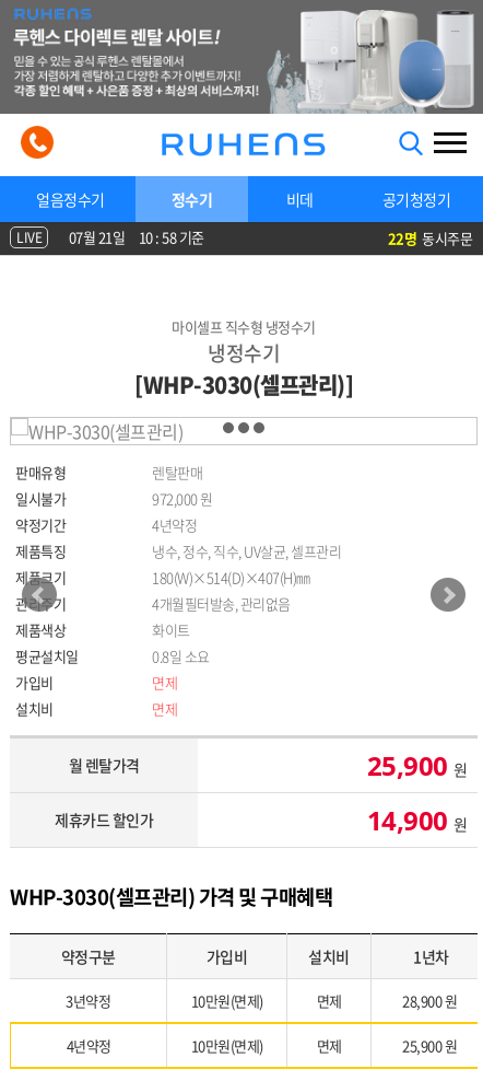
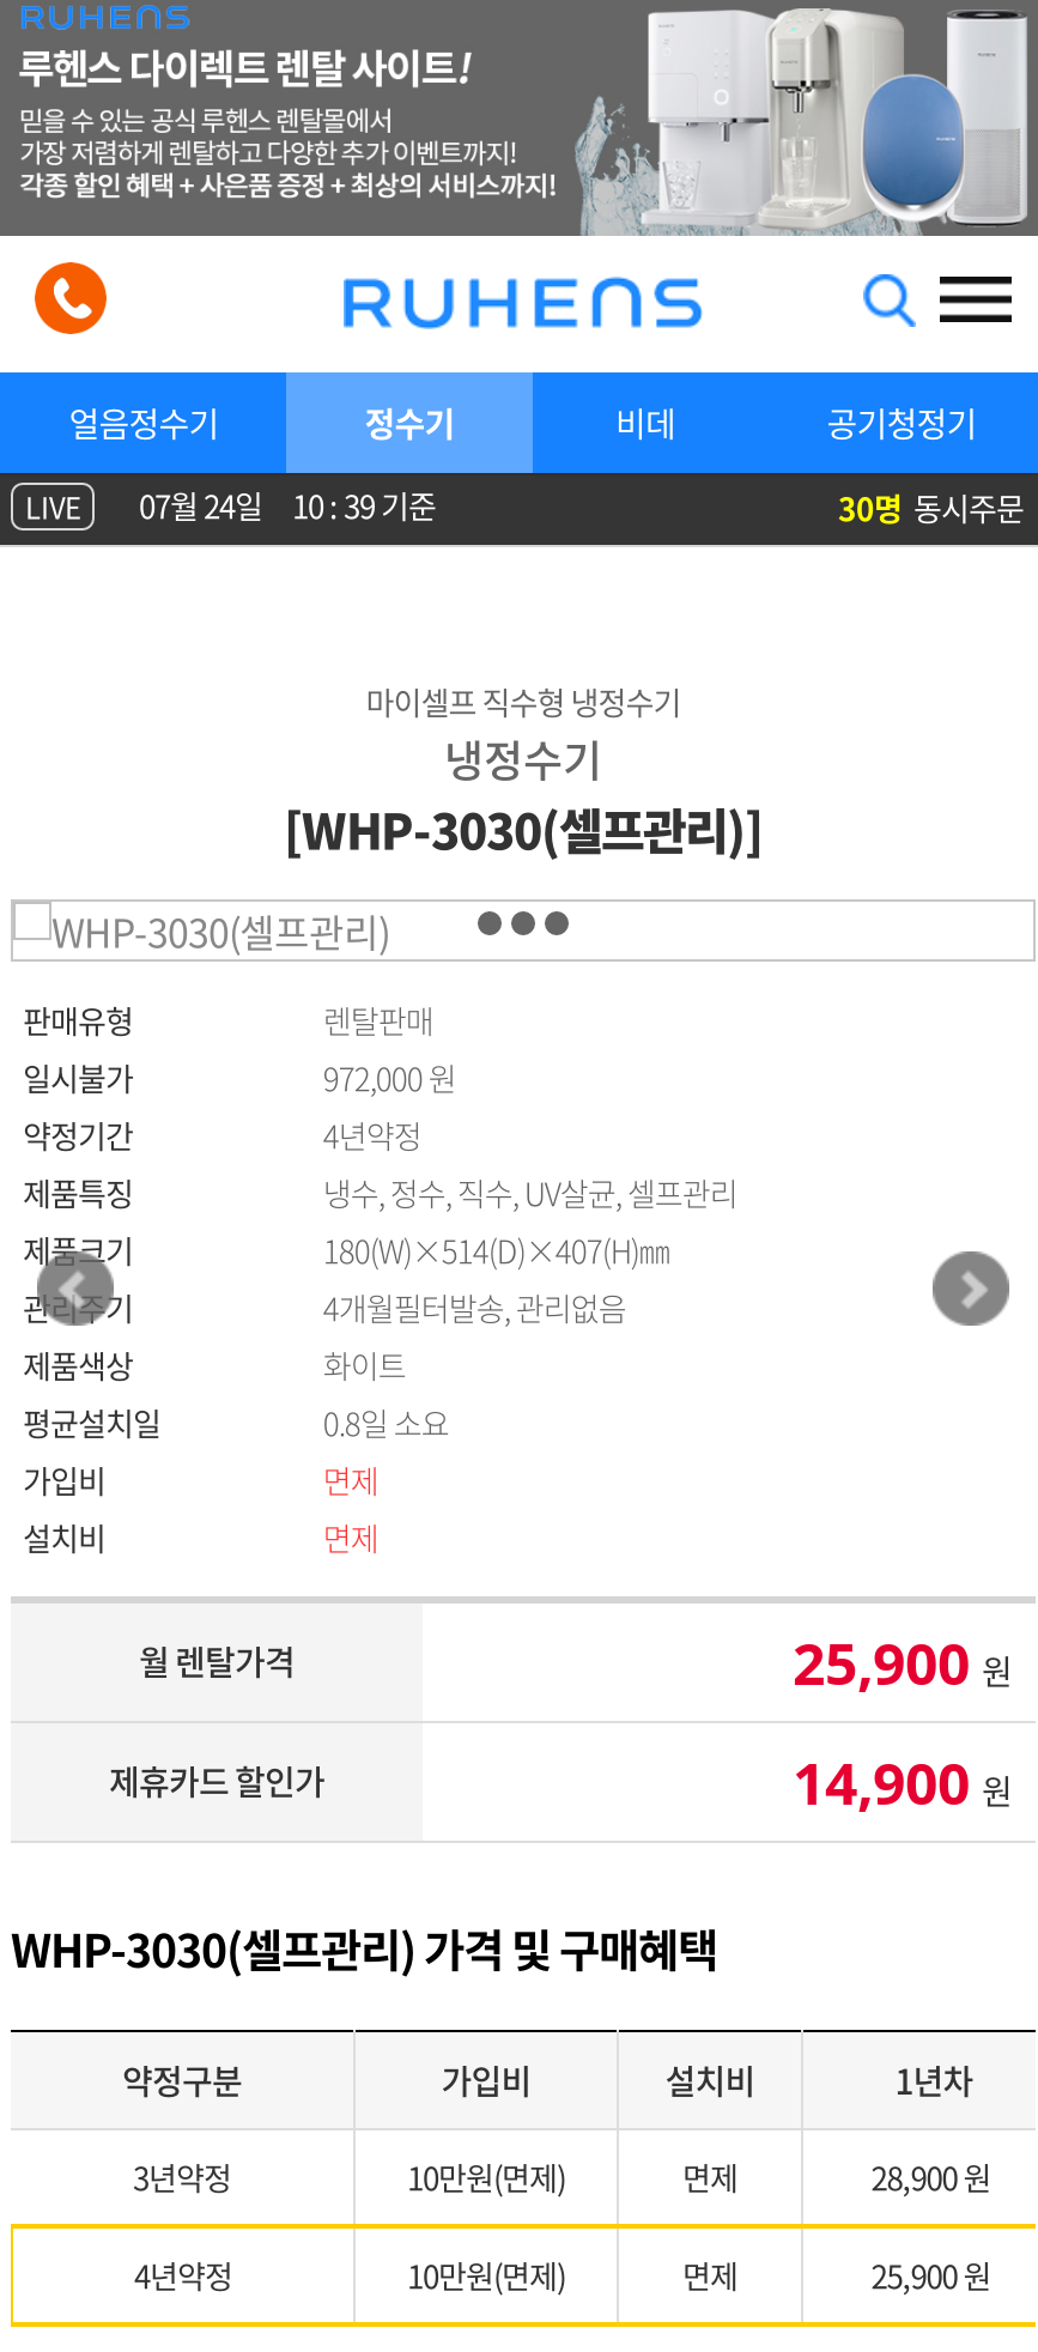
- LIVE 07월 21일 10 : 58 기준
+ LIVE 07월 24일 10 : 39 기준

- 22명 동시주문
+ 30명 동시주문
